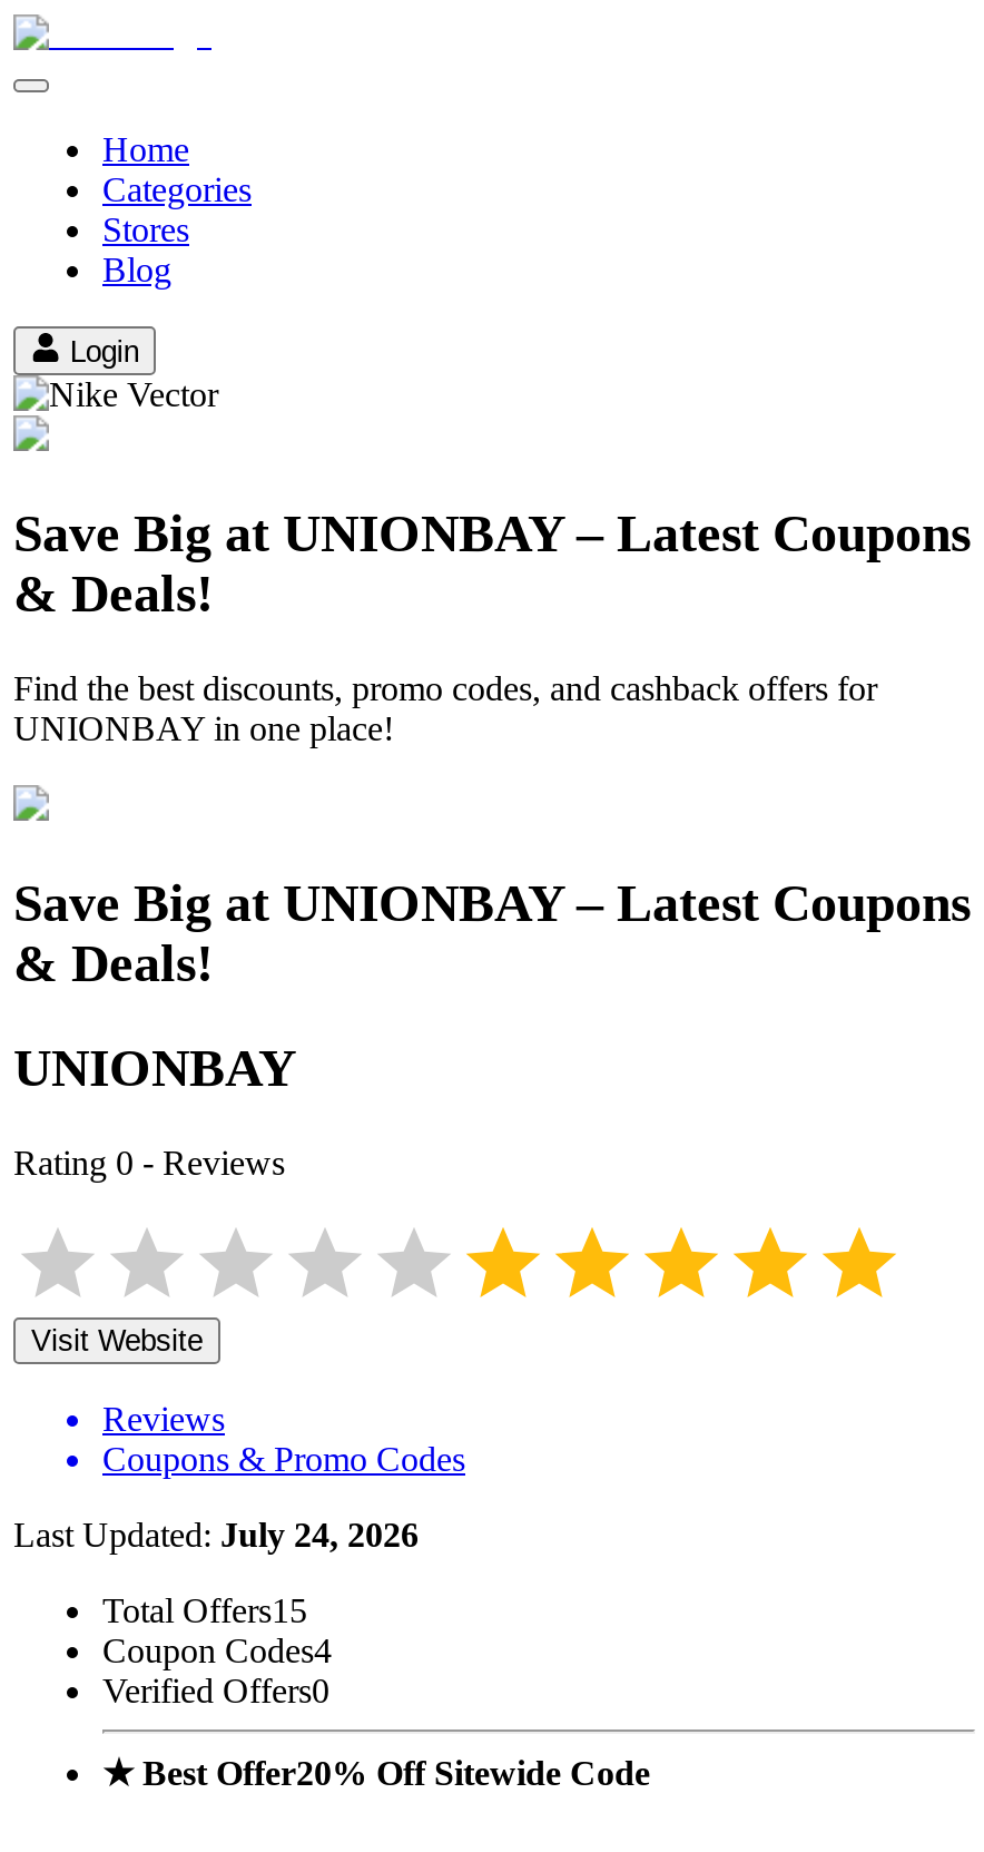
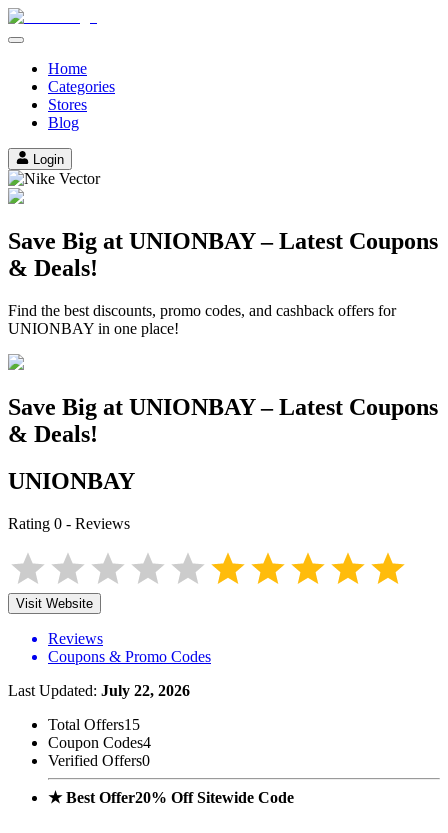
- Last Updated: July 24, 2026
+ Last Updated: July 22, 2026
